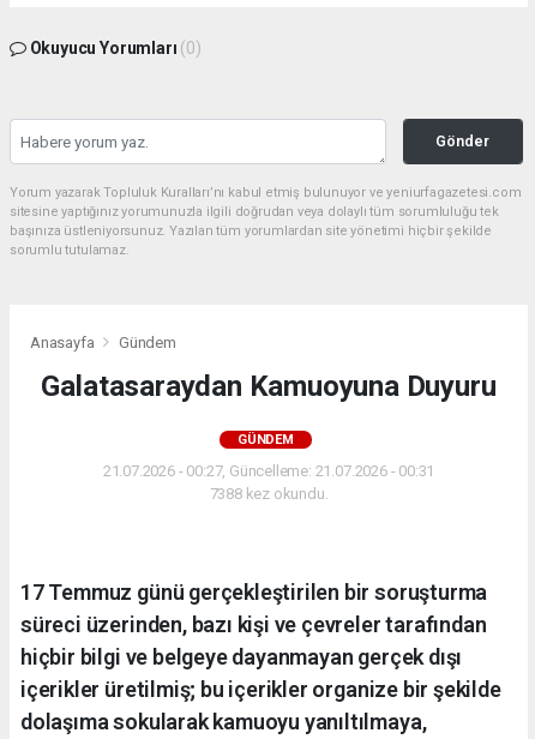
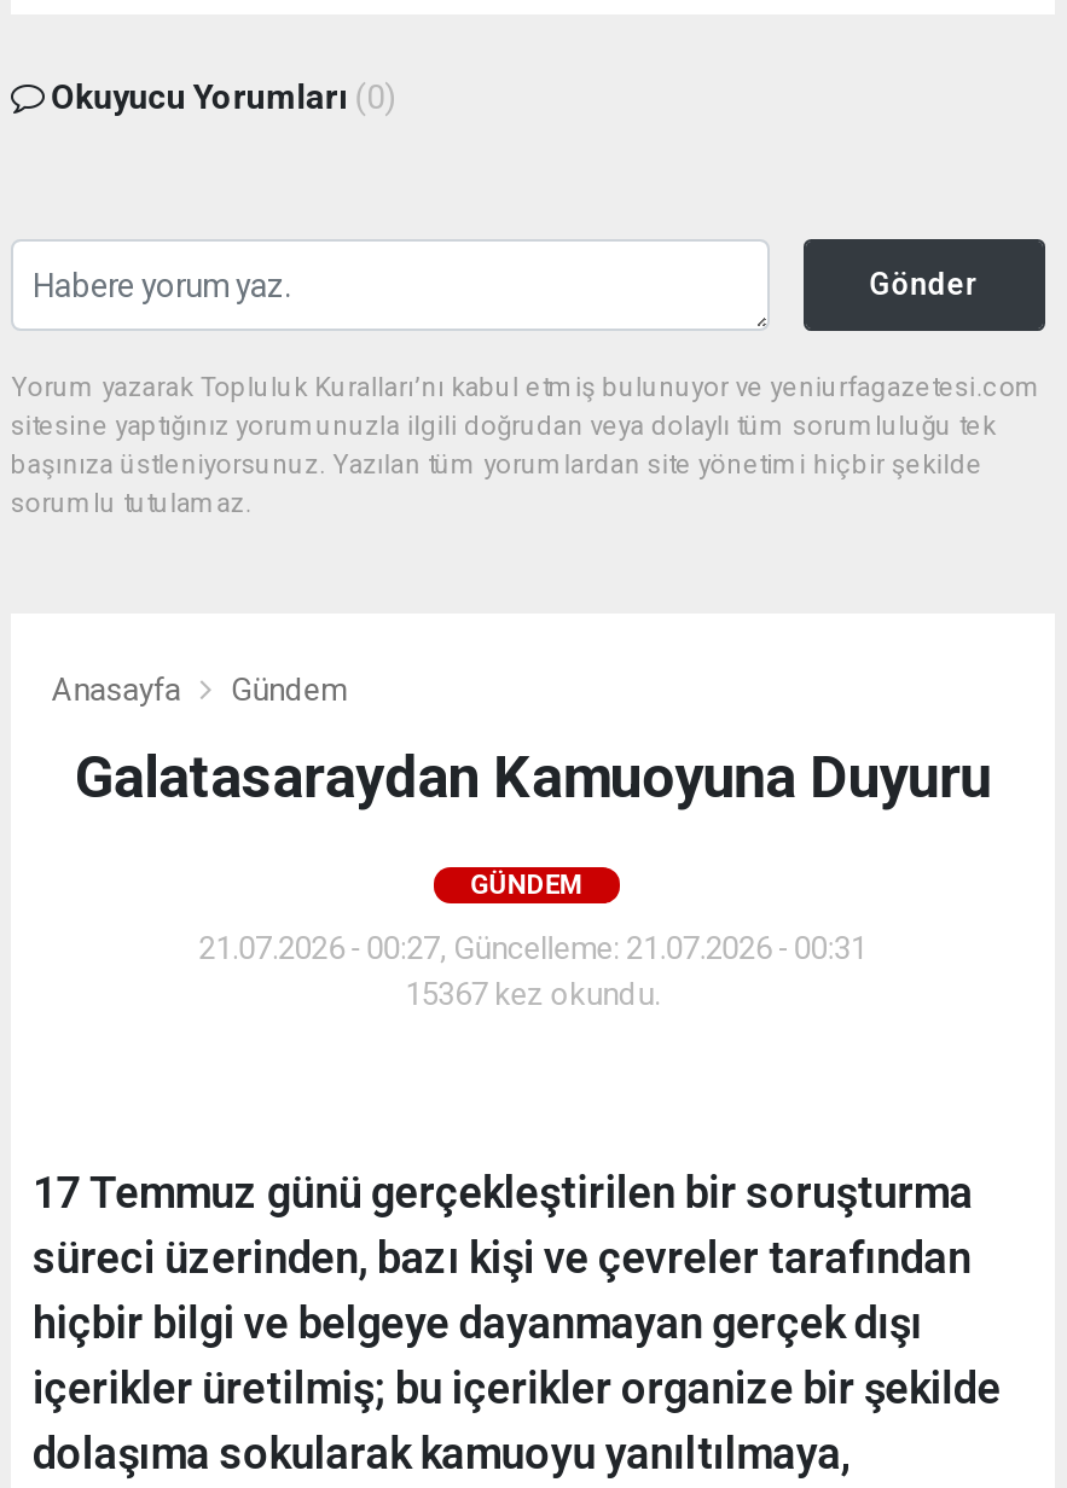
- 7388 kez okundu.
+ 15367 kez okundu.
